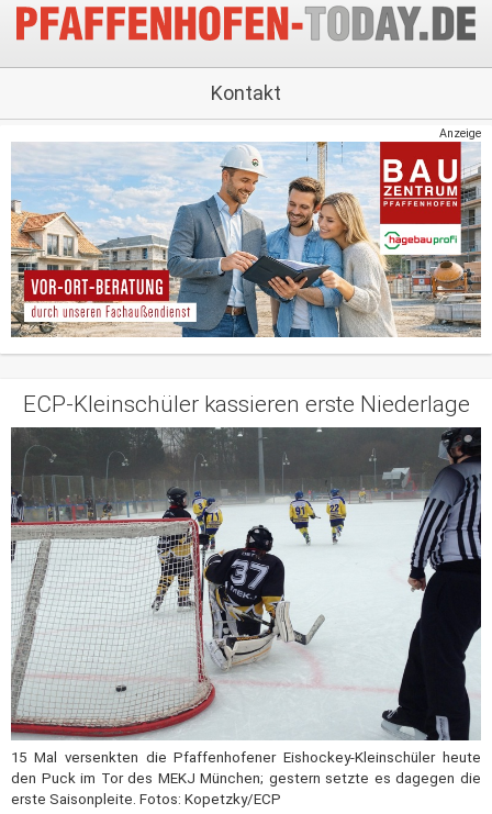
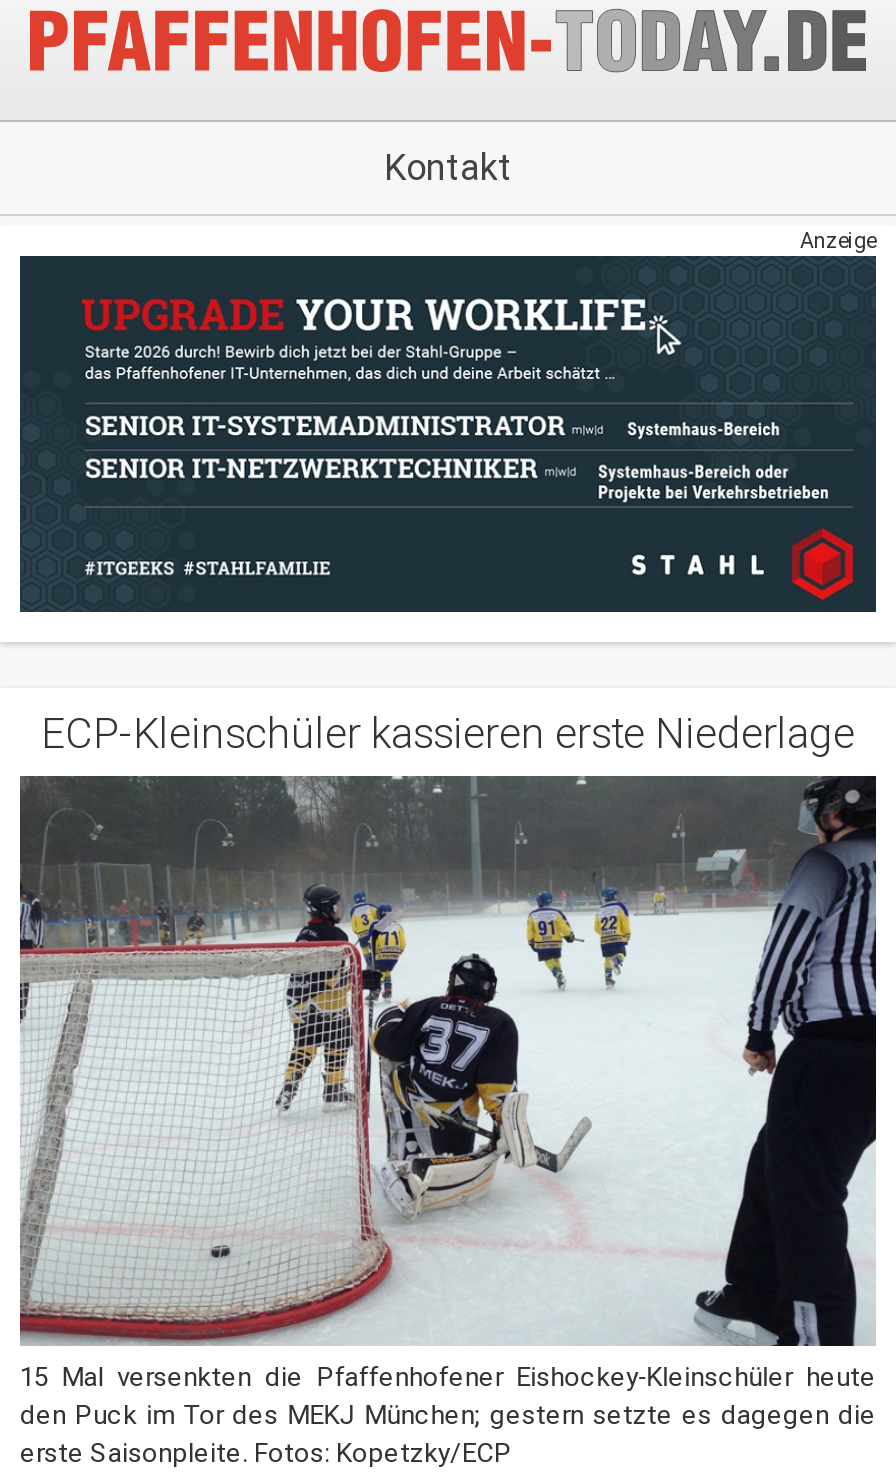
- [image]
+ [image]
